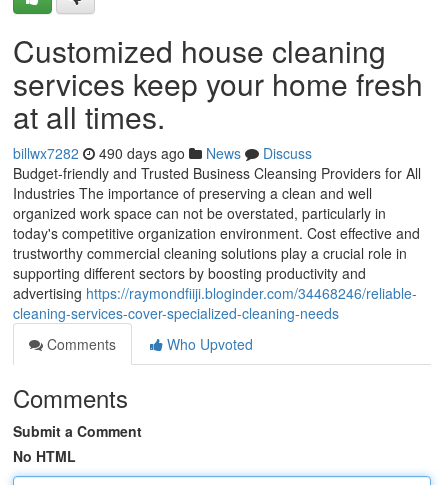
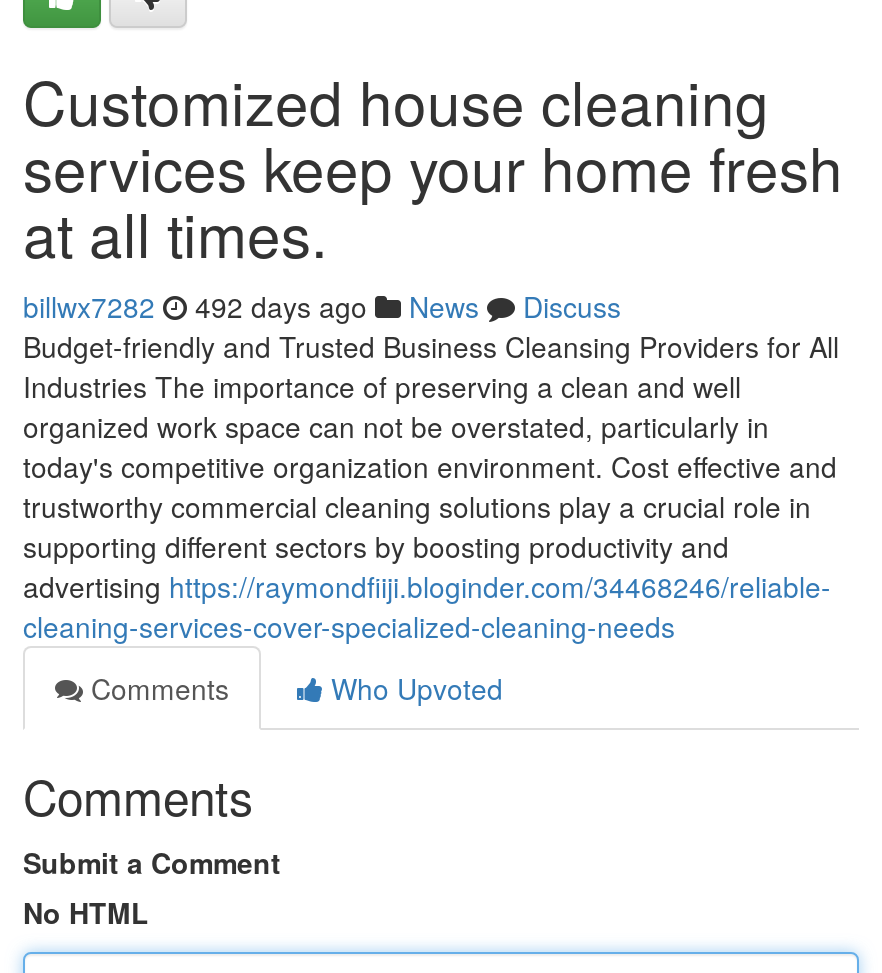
- billwx7282 490 days ago News Discuss
+ billwx7282 492 days ago News Discuss
